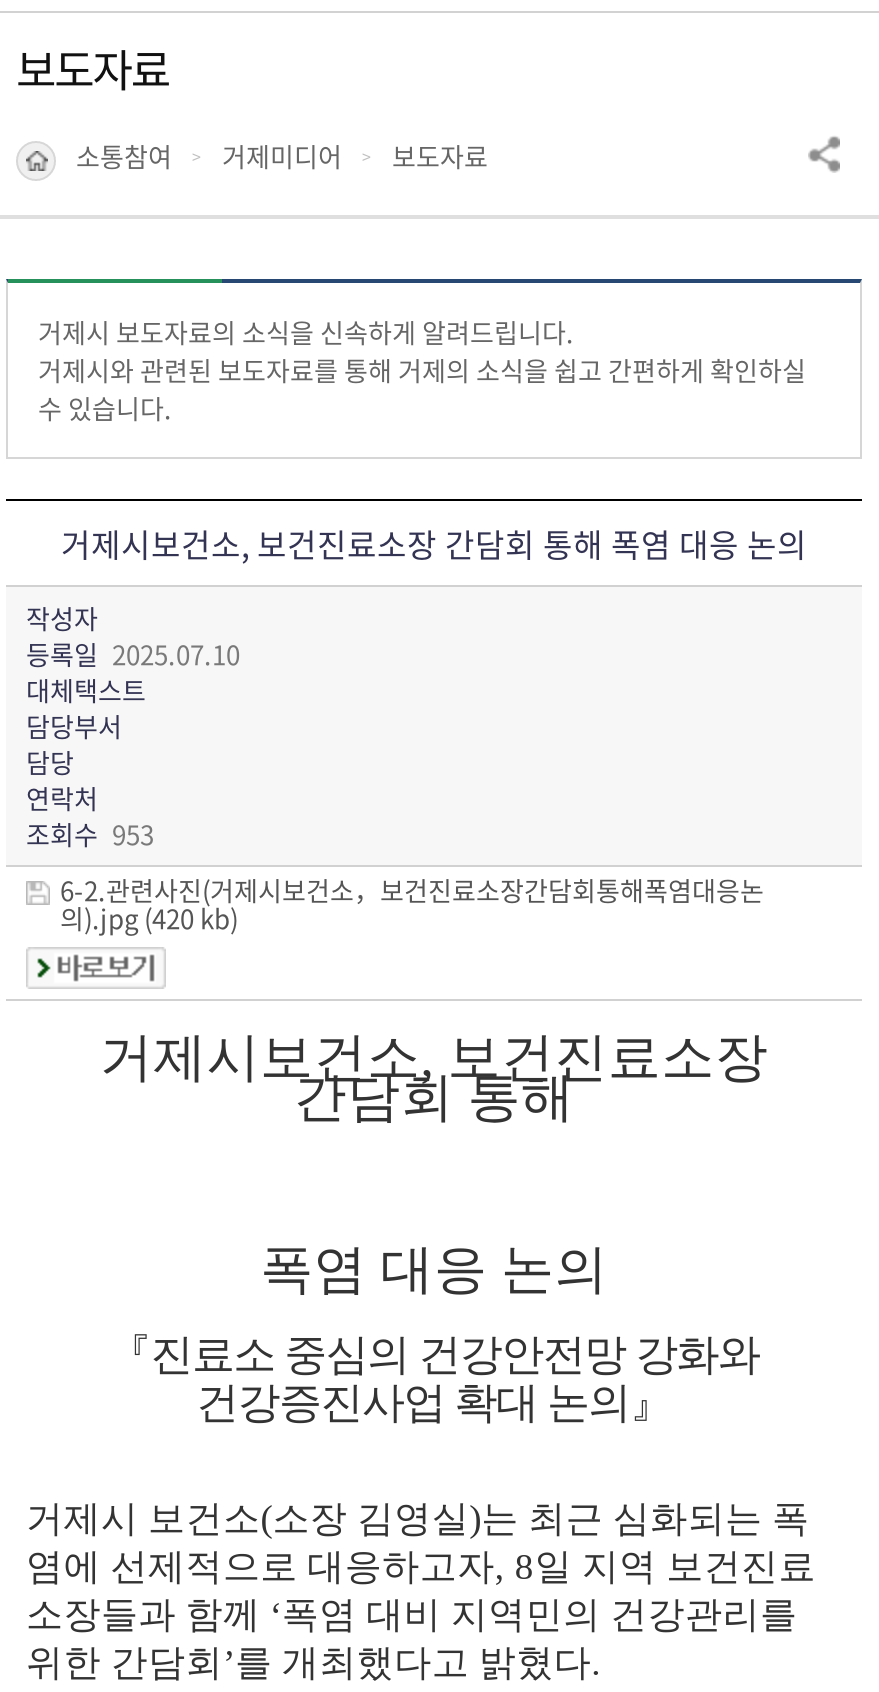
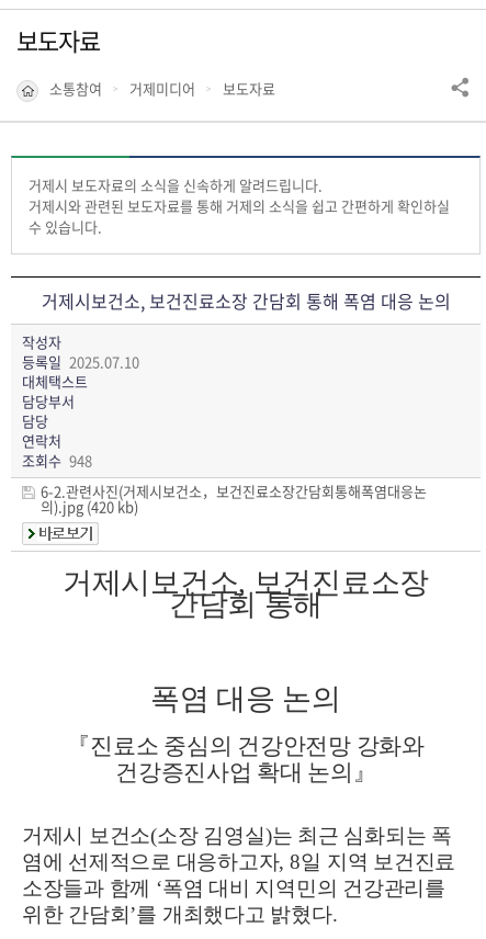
- 조회수 953
+ 조회수 948
